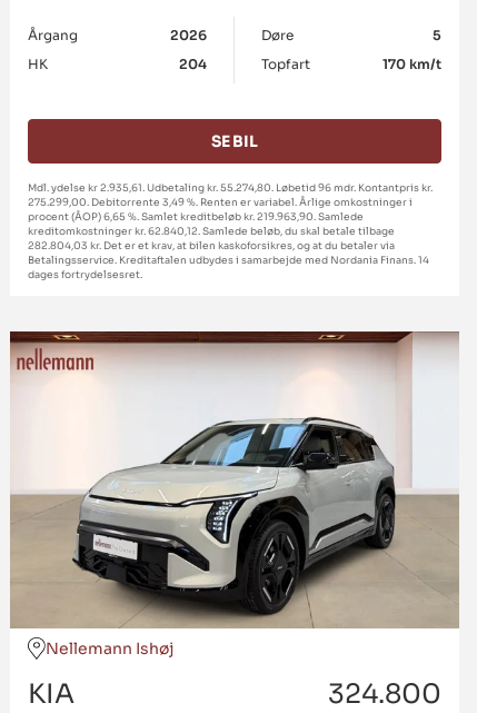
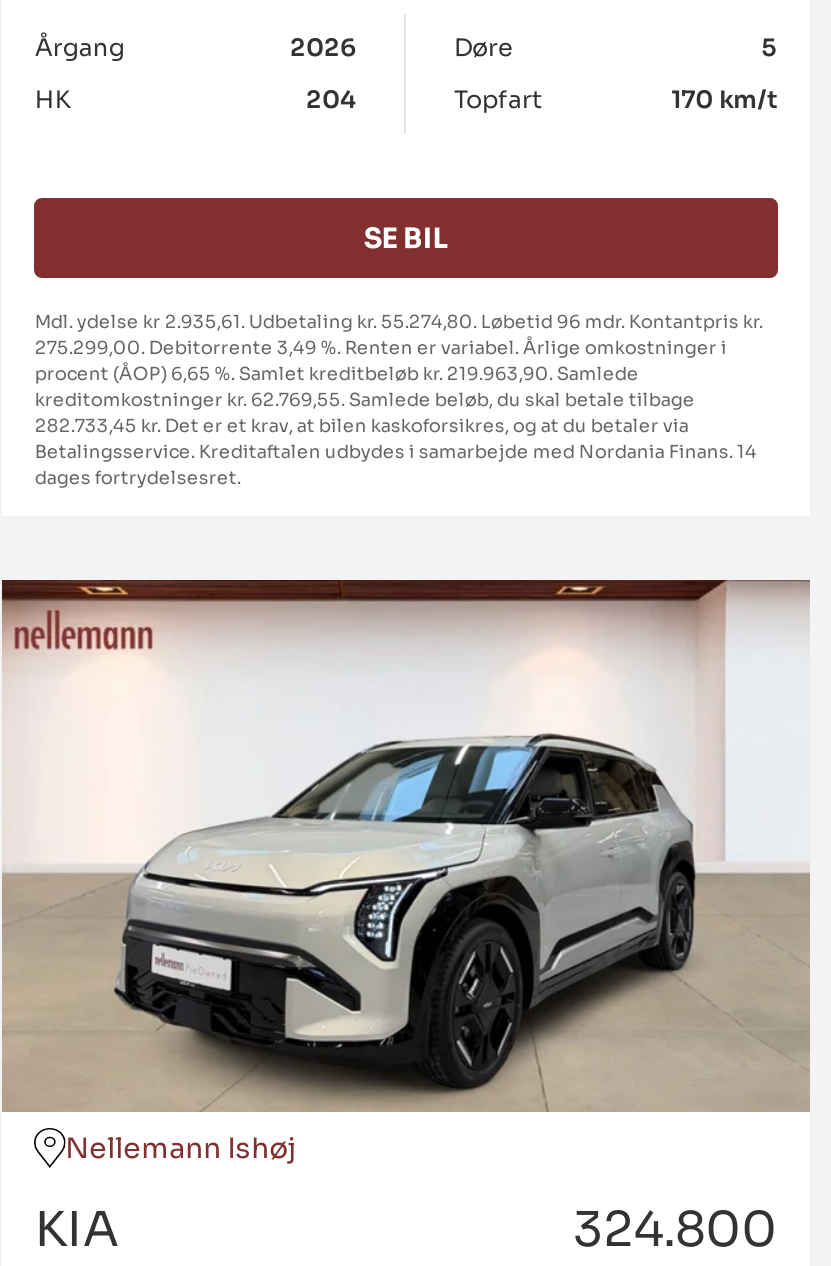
- kreditomkostninger kr. 62.840,12. Samlede beløb, du skal betale tilbage
+ kreditomkostninger kr. 62.769,55. Samlede beløb, du skal betale tilbage

- 282.804,03 kr. Det er et krav, at bilen kaskoforsikres, og at du betaler via
+ 282.733,45 kr. Det er et krav, at bilen kaskoforsikres, og at du betaler via
